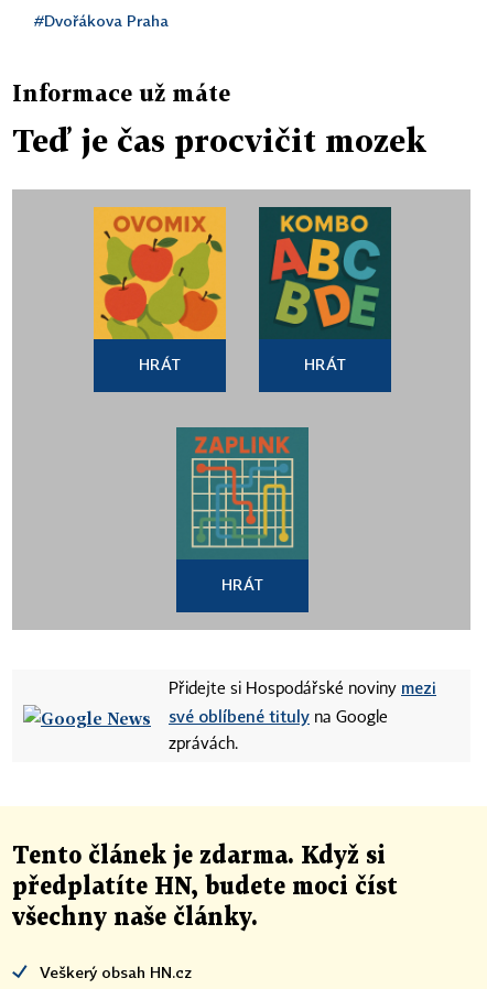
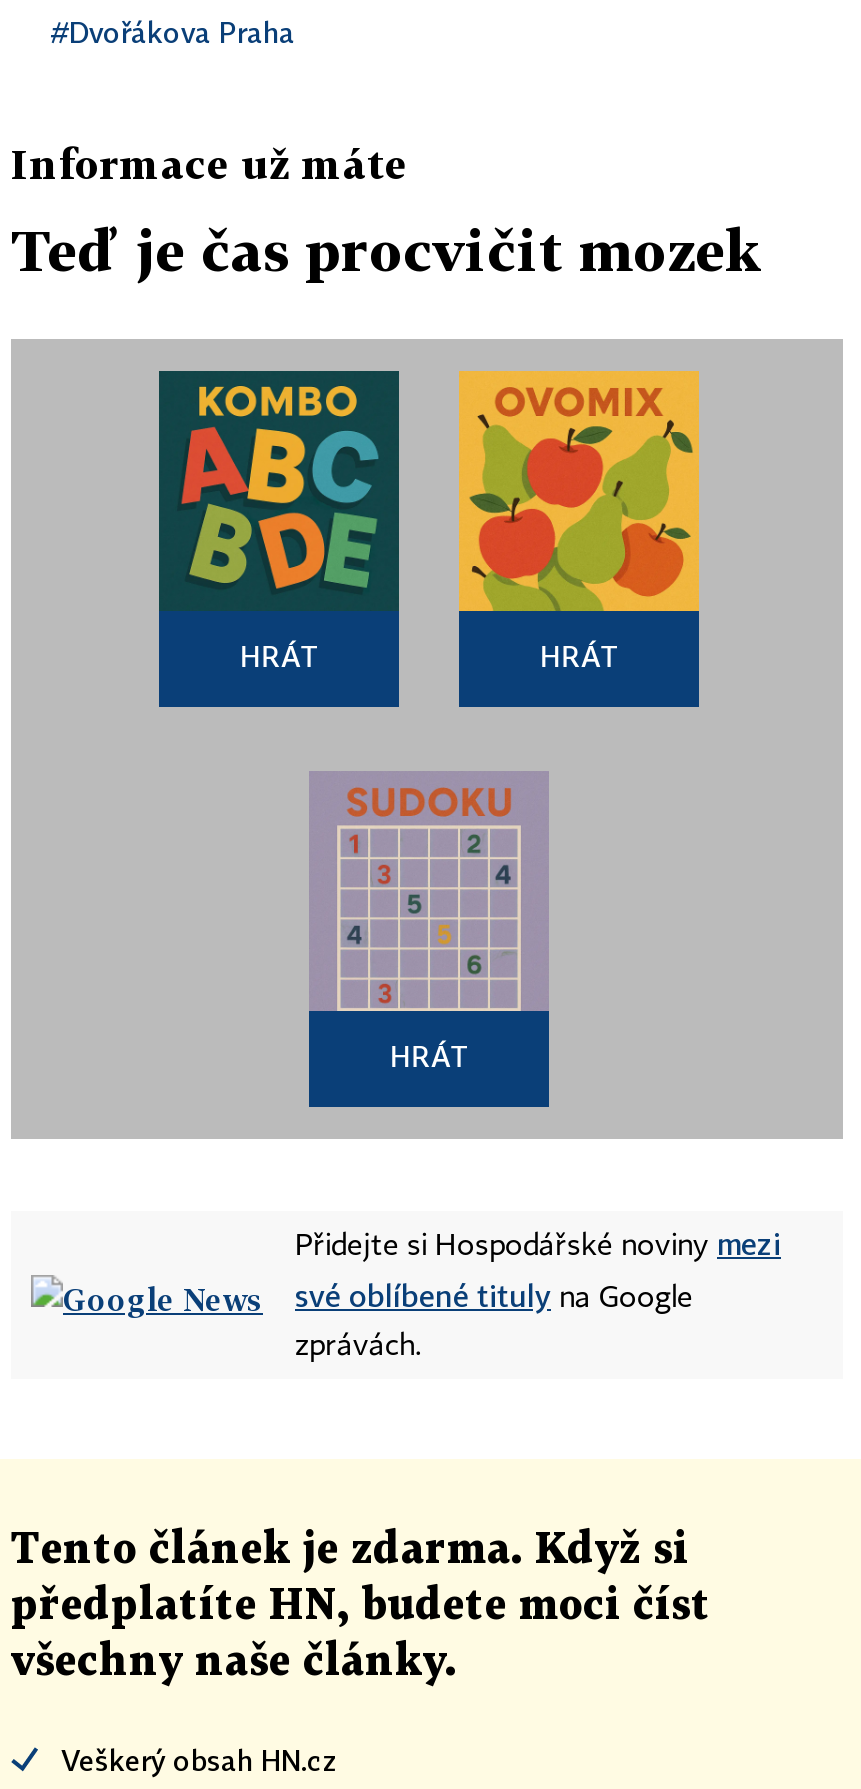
- [image]
+ [image]

- [image]
+ [image]

- [image]
+ [image]
